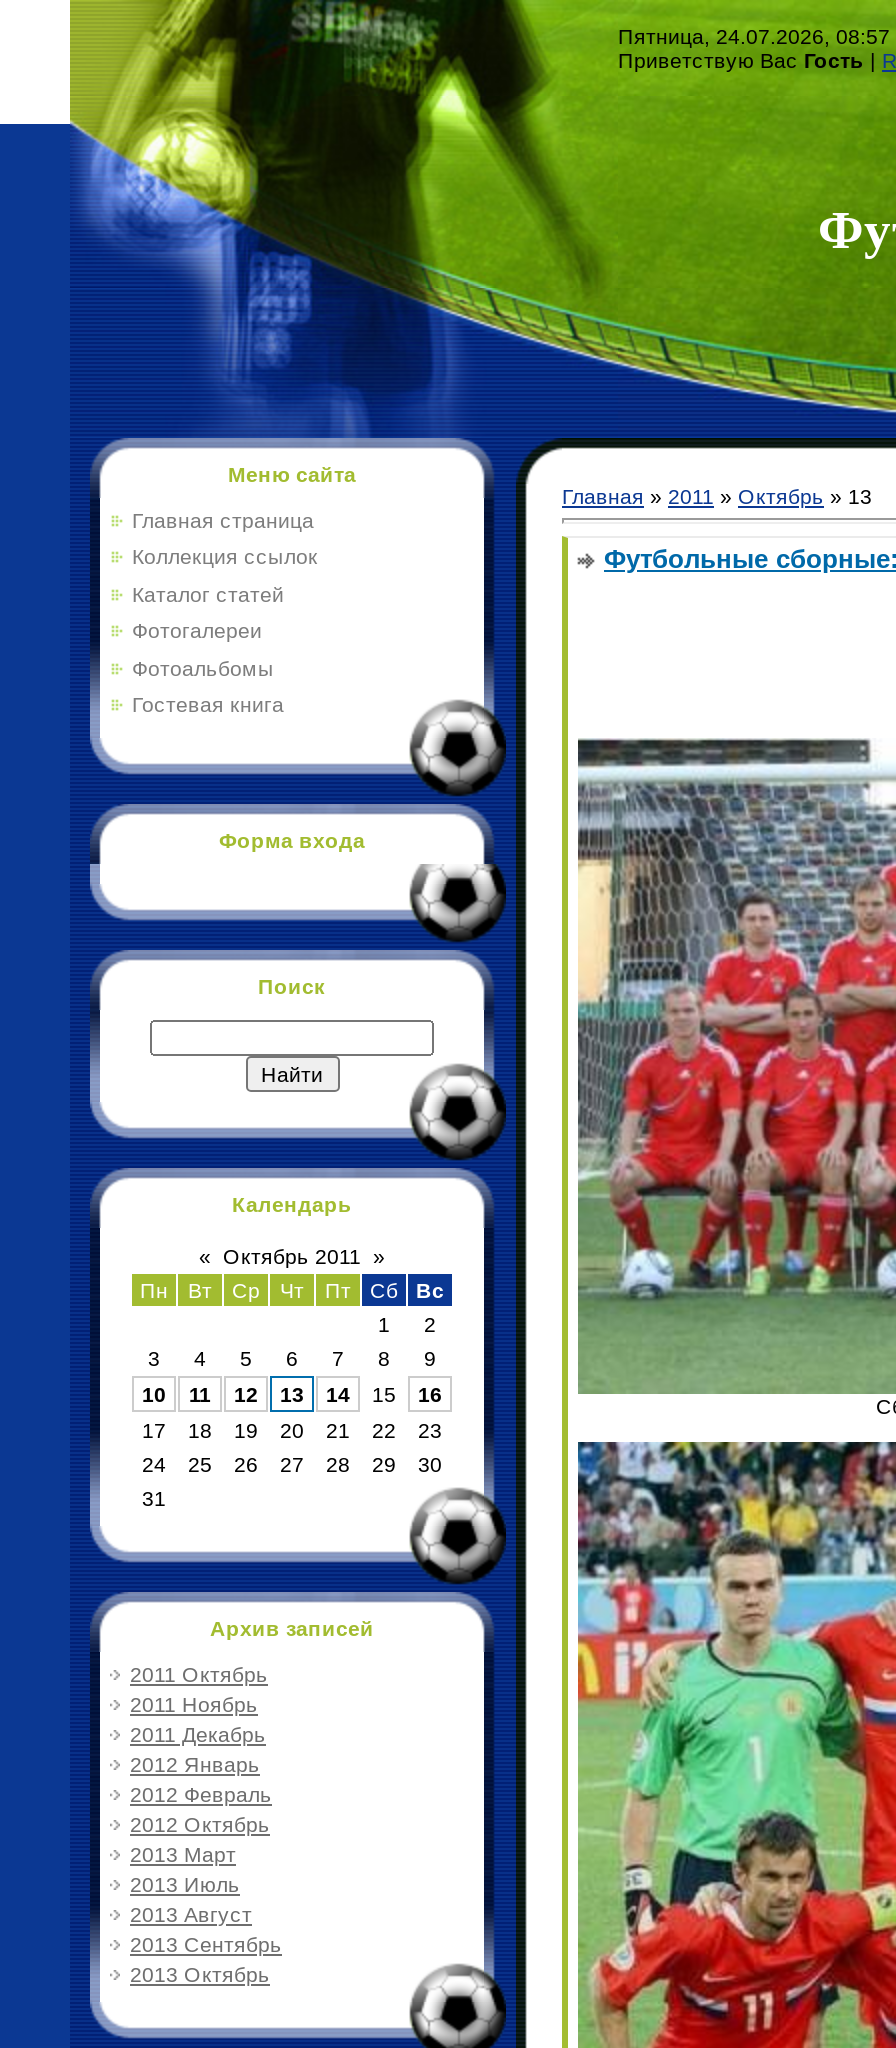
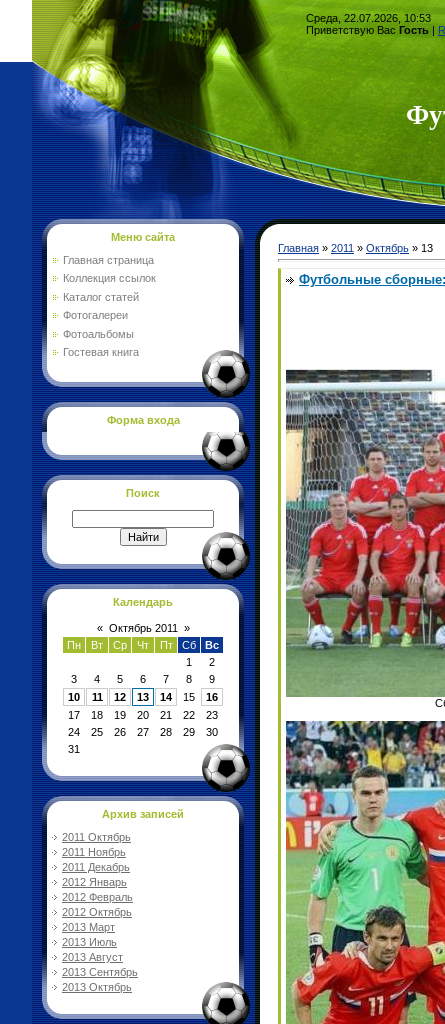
- Пятница, 24.07.2026, 08:57
+ Среда, 22.07.2026, 10:53
